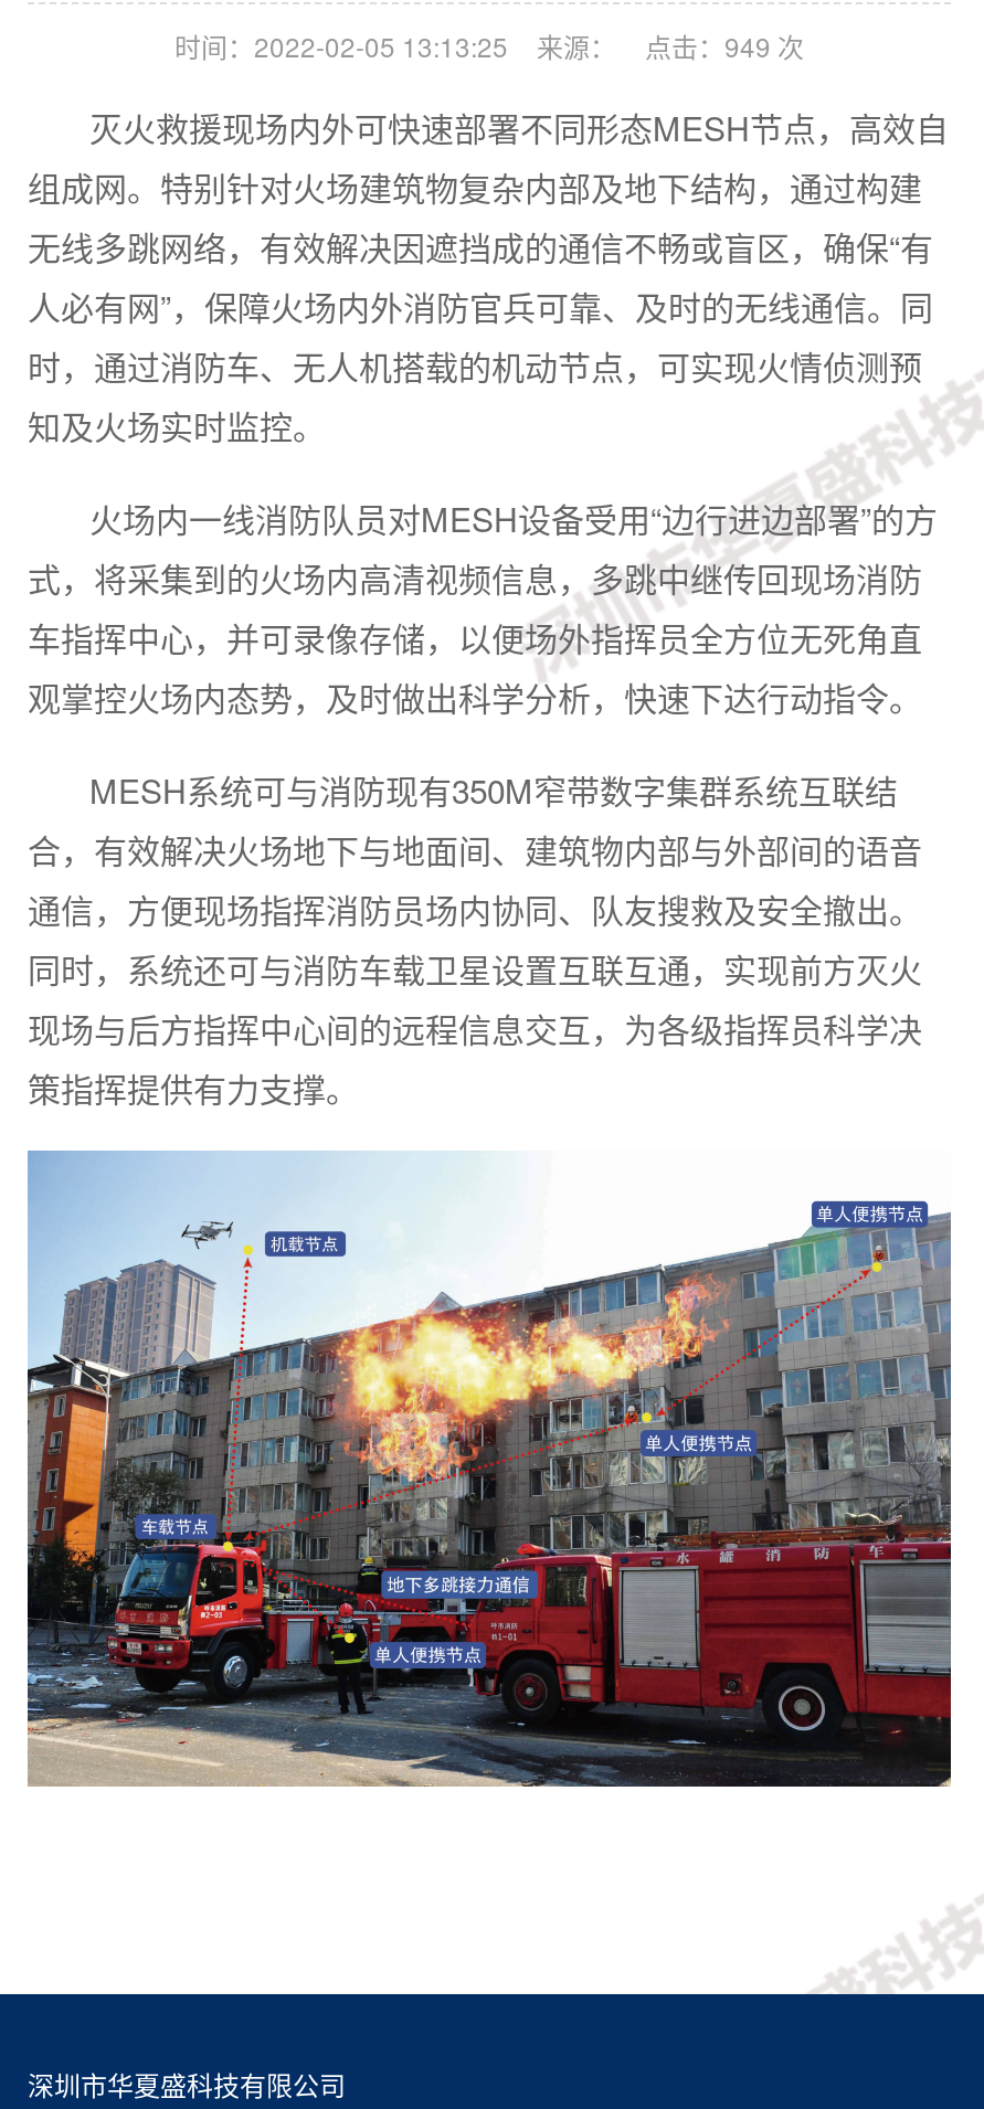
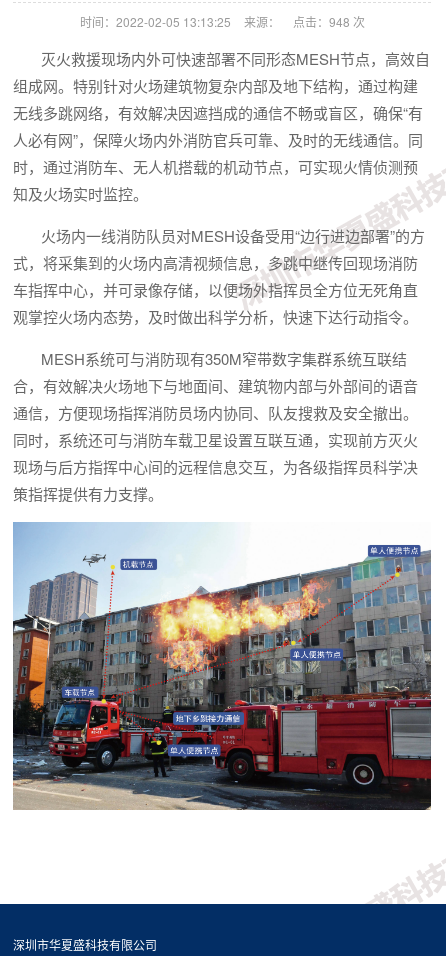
- 时间：2022-02-05 13:13:25 来源： 点击：949 次
+ 时间：2022-02-05 13:13:25 来源： 点击：948 次
